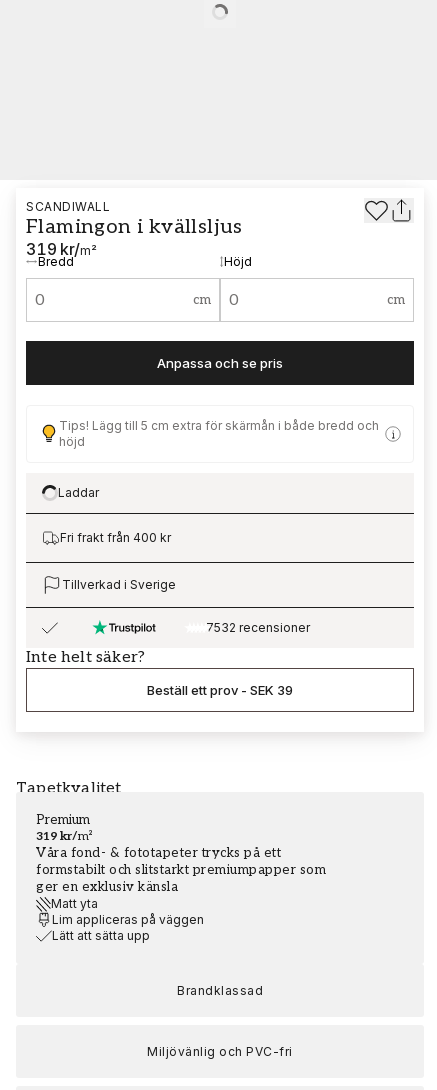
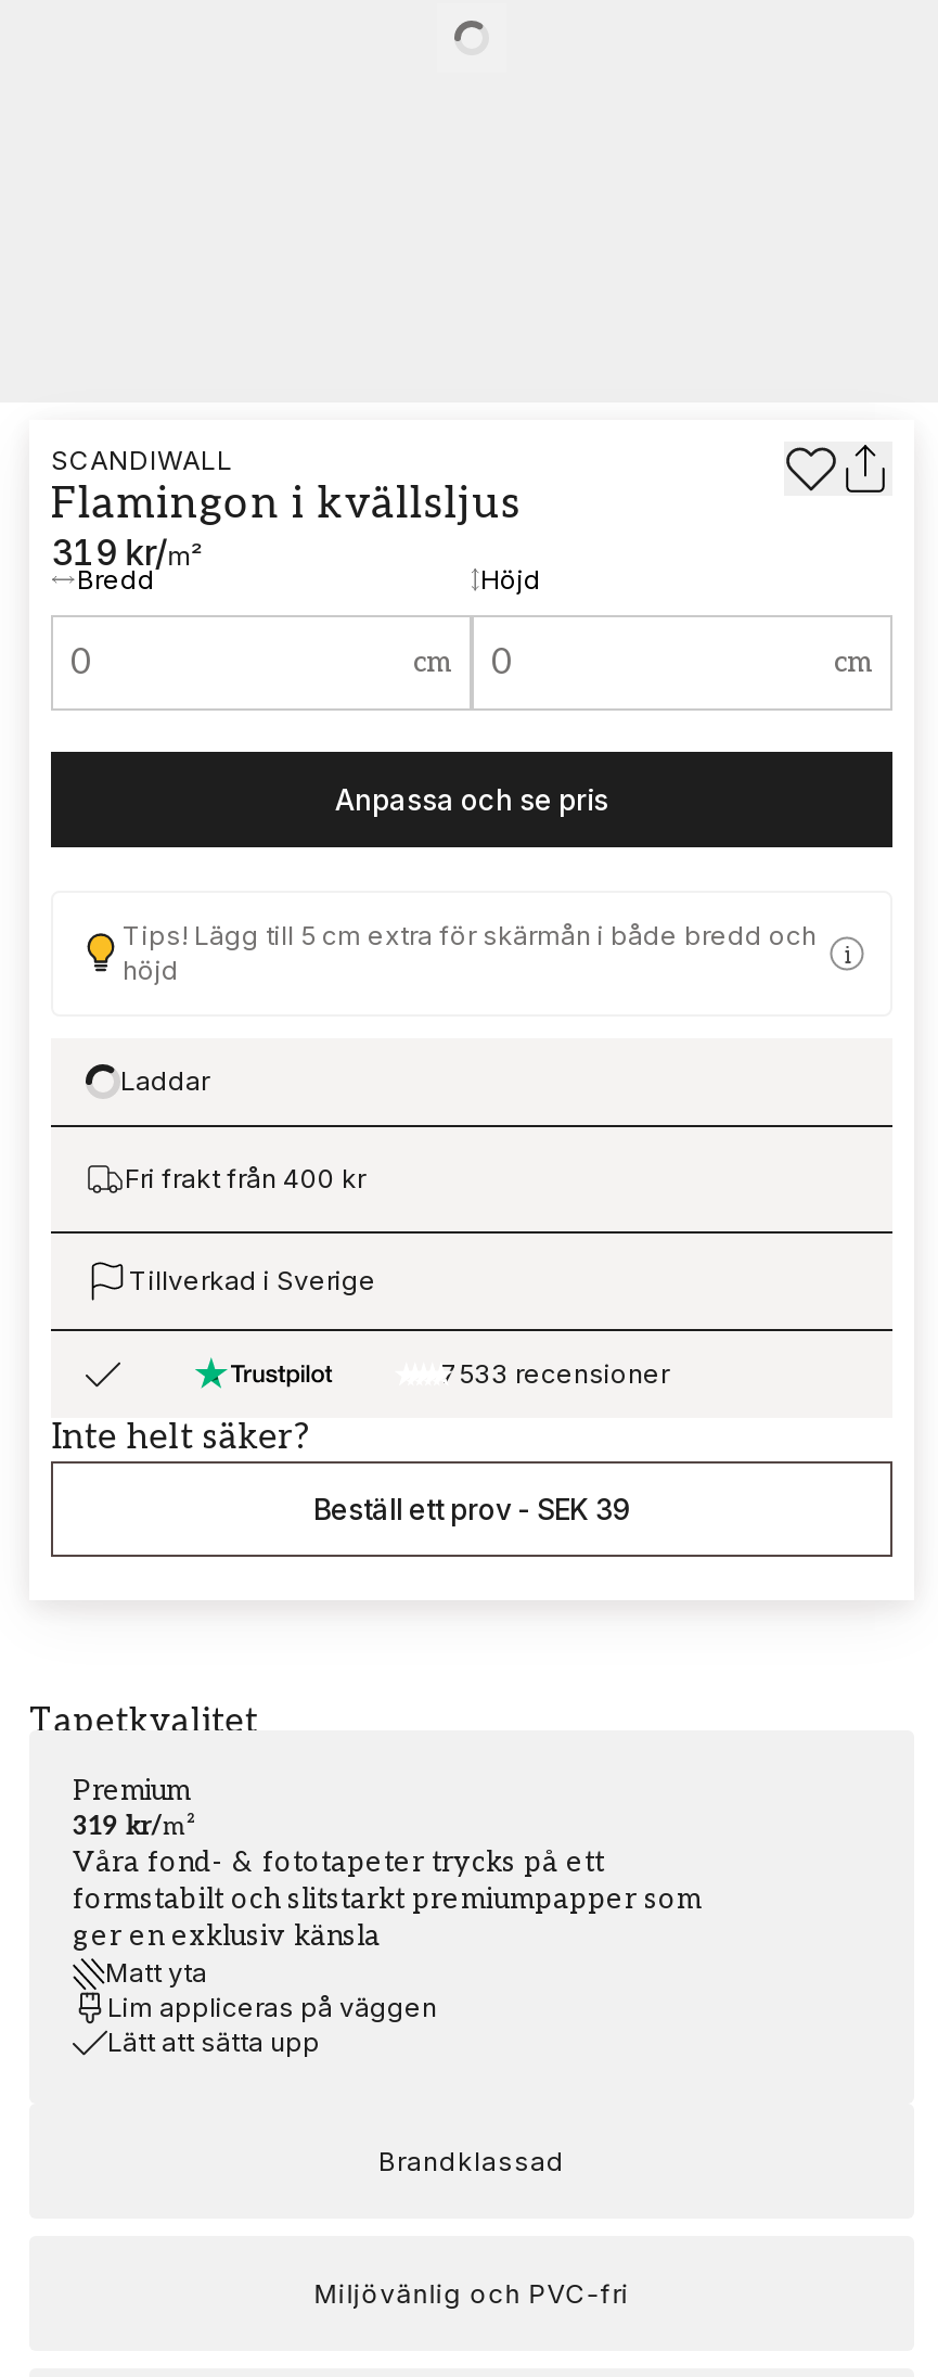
- 7532 recensioner
+ 7533 recensioner
